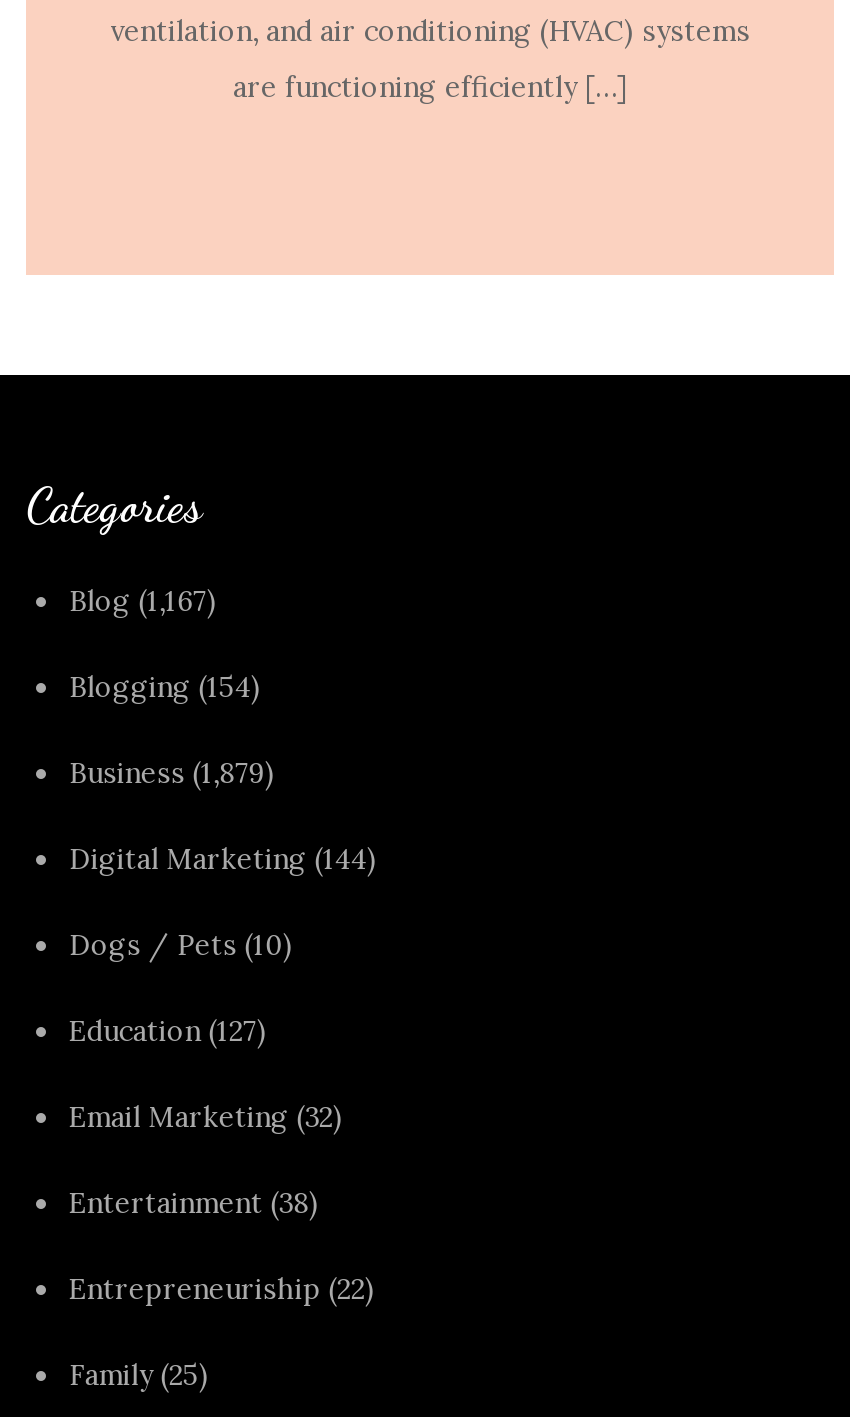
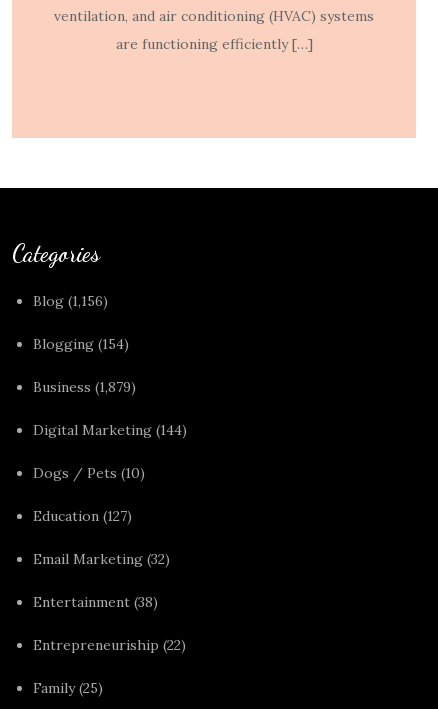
- Blog (1,167)
+ Blog (1,156)
